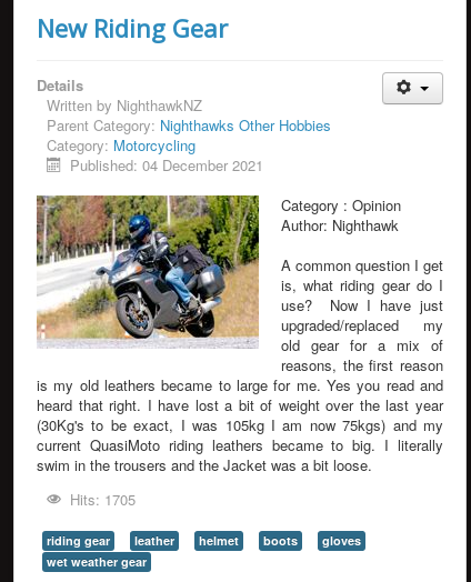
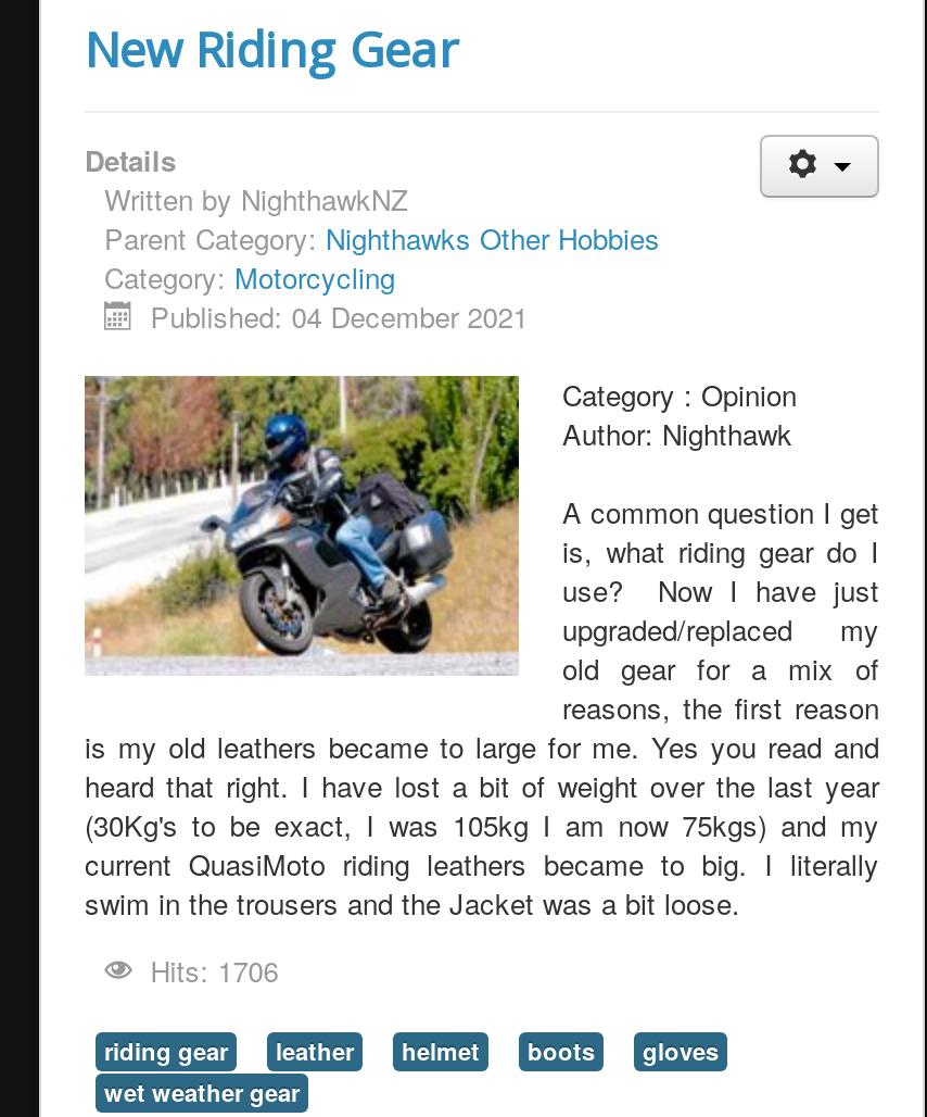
- Hits: 1705
+ Hits: 1706
